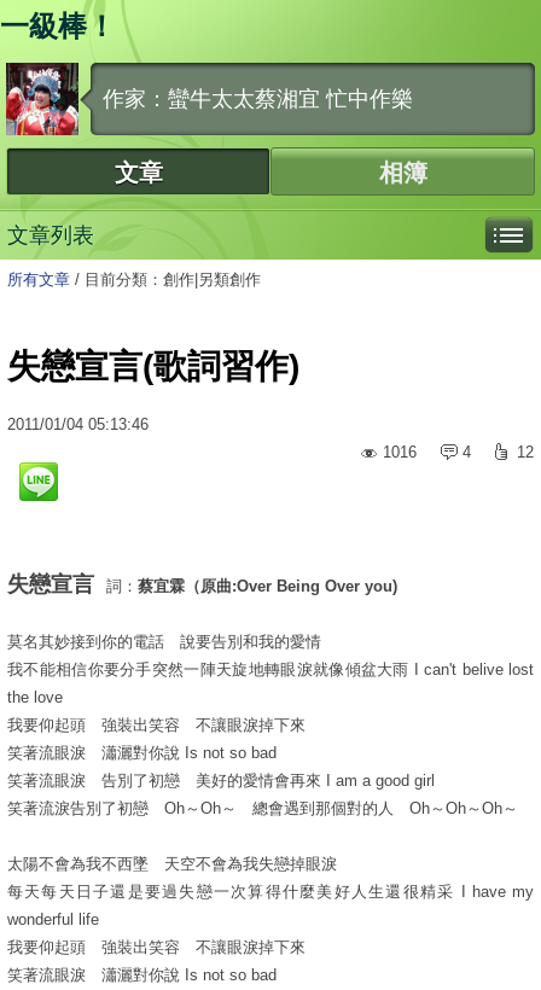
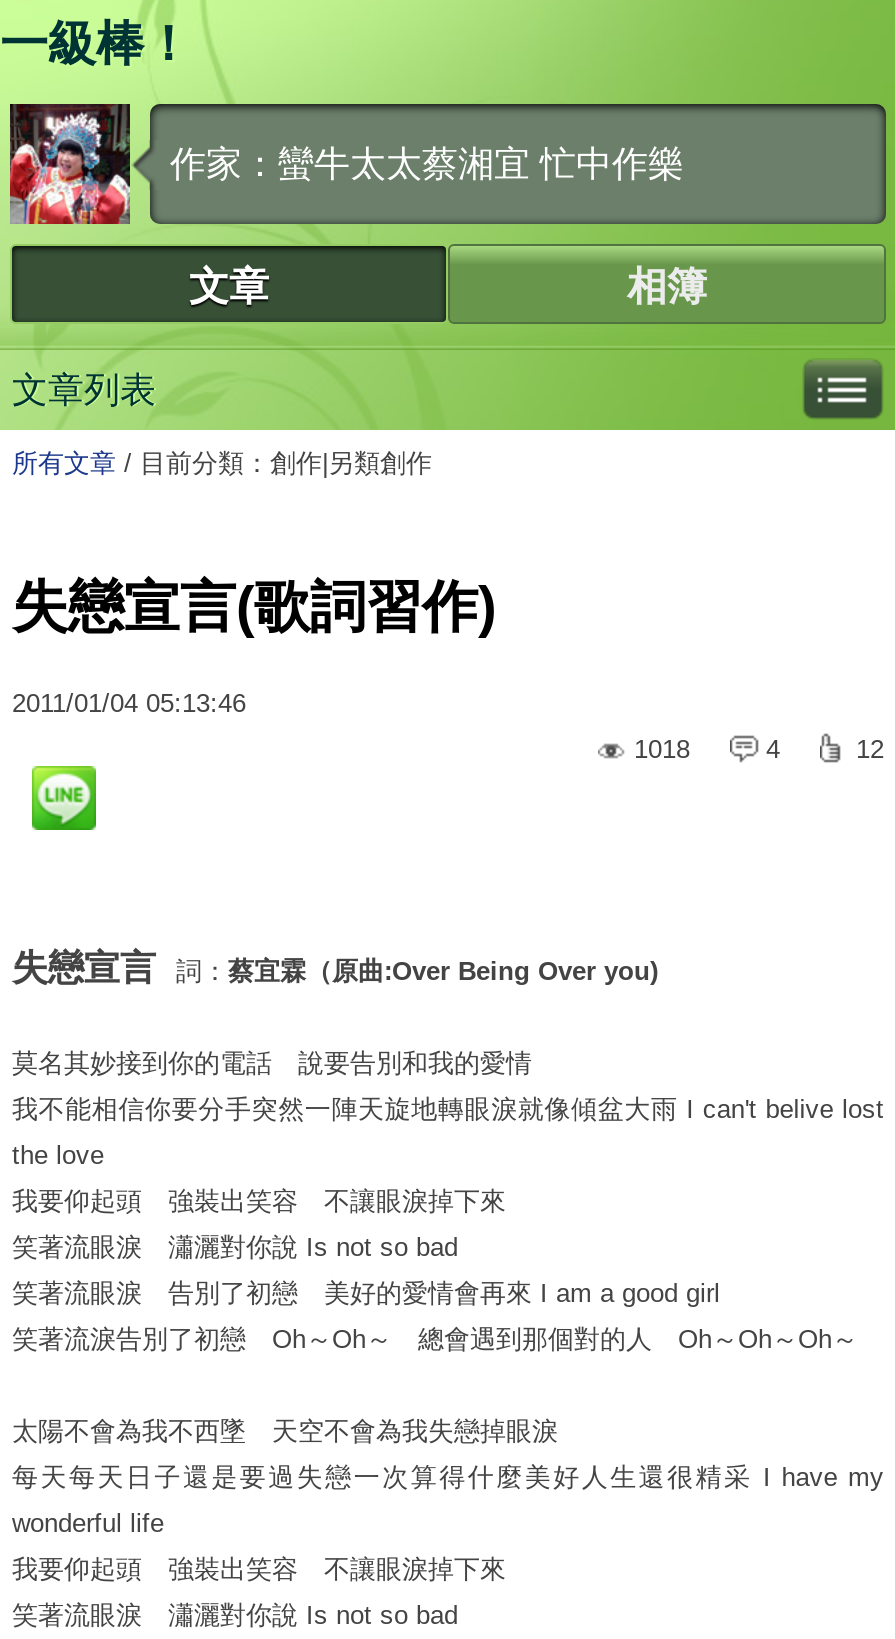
- 1016
+ 1018
